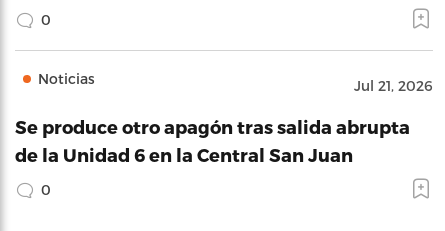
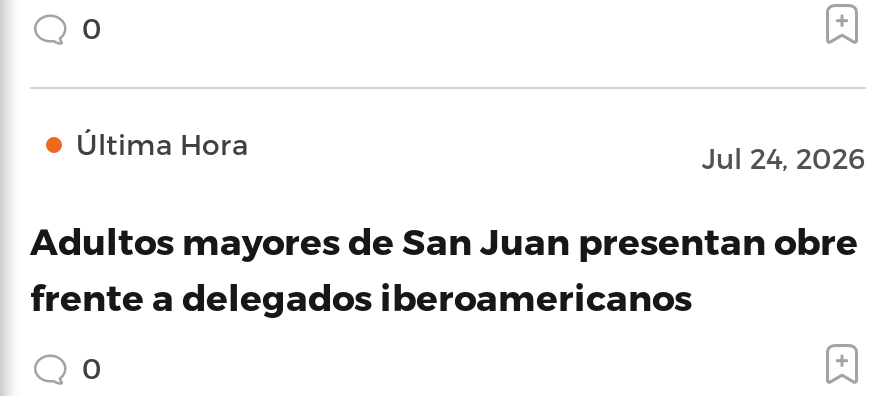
- Noticias
- Jul 21, 2026
+ Última Hora
+ Jul 24, 2026

- Se produce otro apagón tras salida abrupta
- de la Unidad 6 en la Central San Juan
+ Adultos mayores de San Juan presentan obre
+ frente a delegados iberoamericanos
